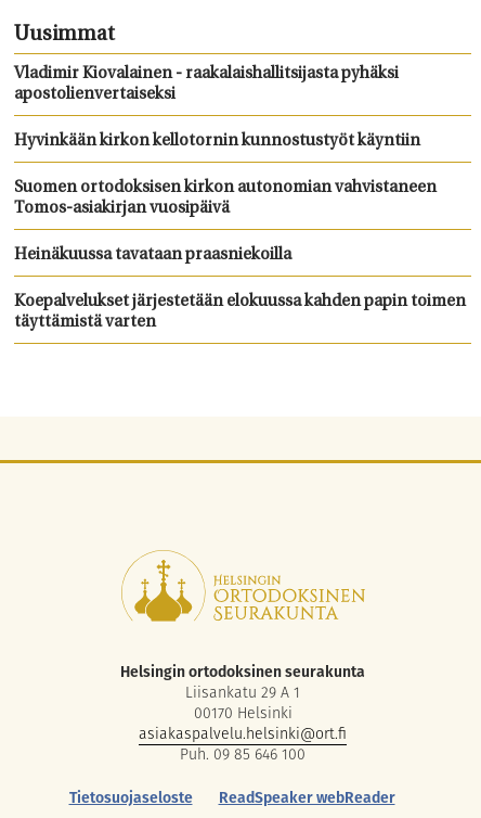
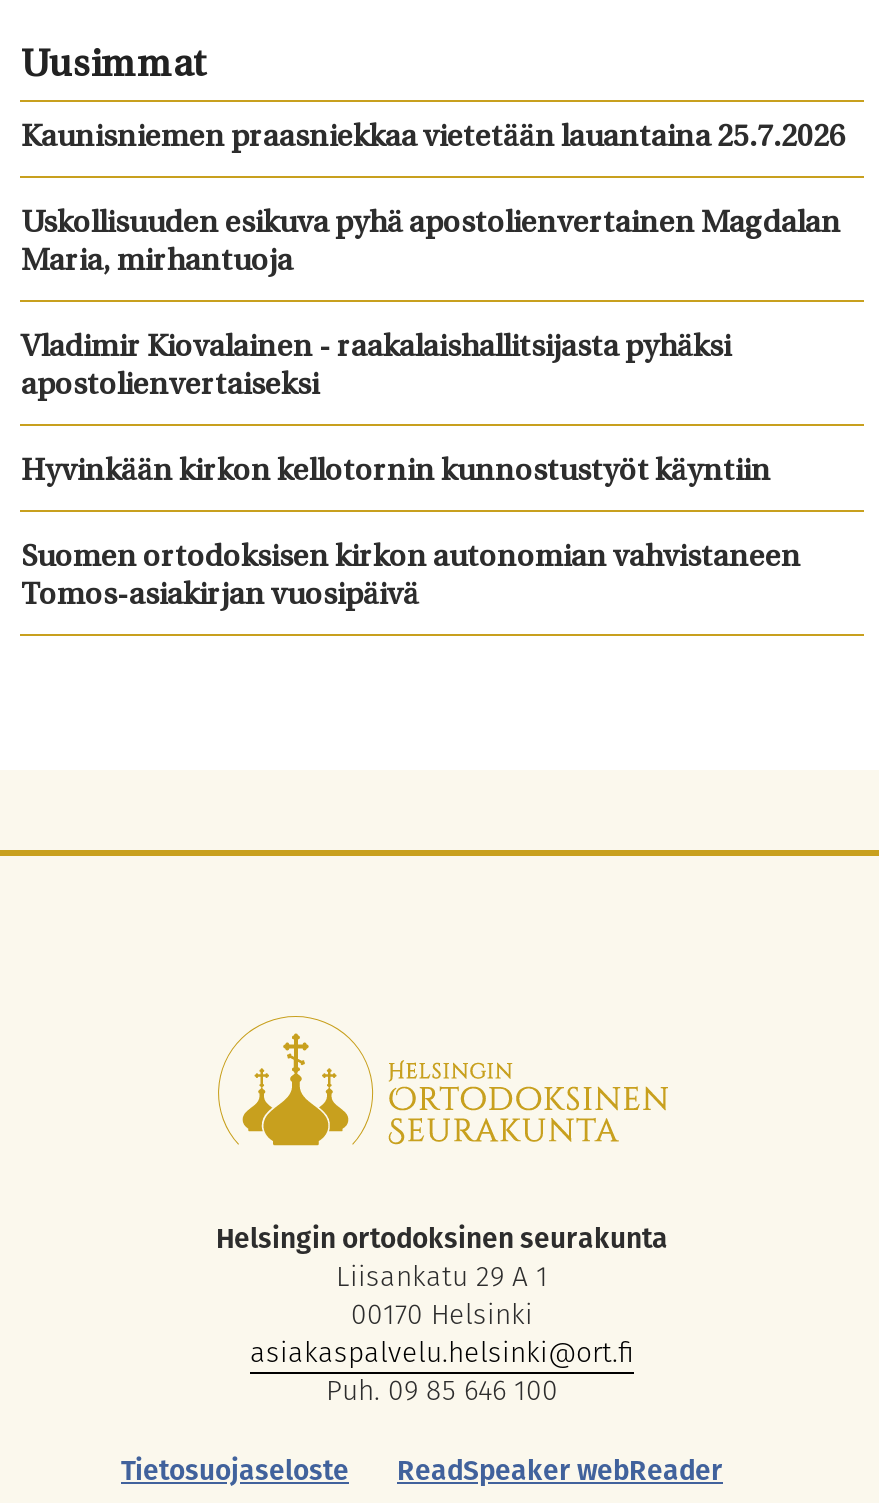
+ Kaunisniemen praasniekkaa vietetään lauantaina 25.7.2026
+ Uskollisuuden esikuva pyhä apostolienvertainen Magdalan
+ Maria, mirhantuoja

moved down: Vladimir Kiovalainen - raakalaishallitsijasta pyhäksi | apostolienvertaiseksi | Hyvinkään kirkon kellotornin kunnostustyöt käyntiin | Suomen ortodoksisen kirkon autonomian vahvistaneen | Tomos-asiakirjan vuosipäivä

- Heinäkuussa tavataan praasniekoilla
- Koepalvelukset järjestetään elokuussa kahden papin toimen
- täyttämistä varten
